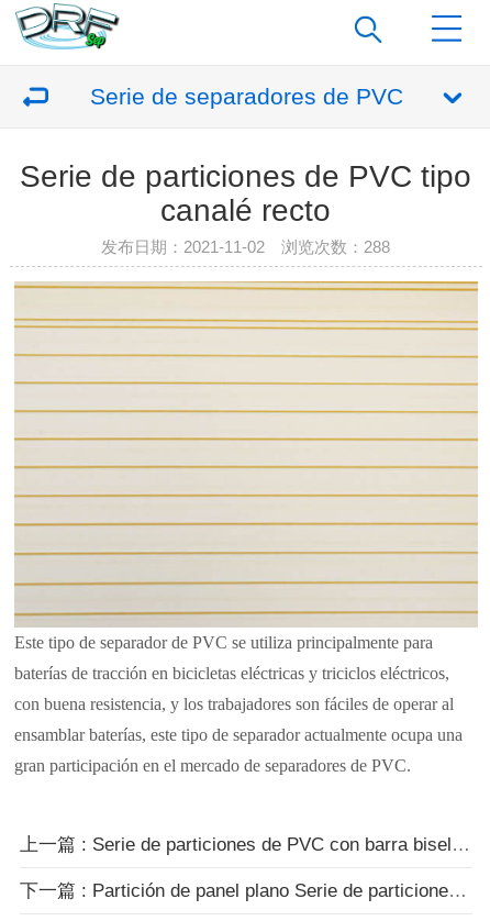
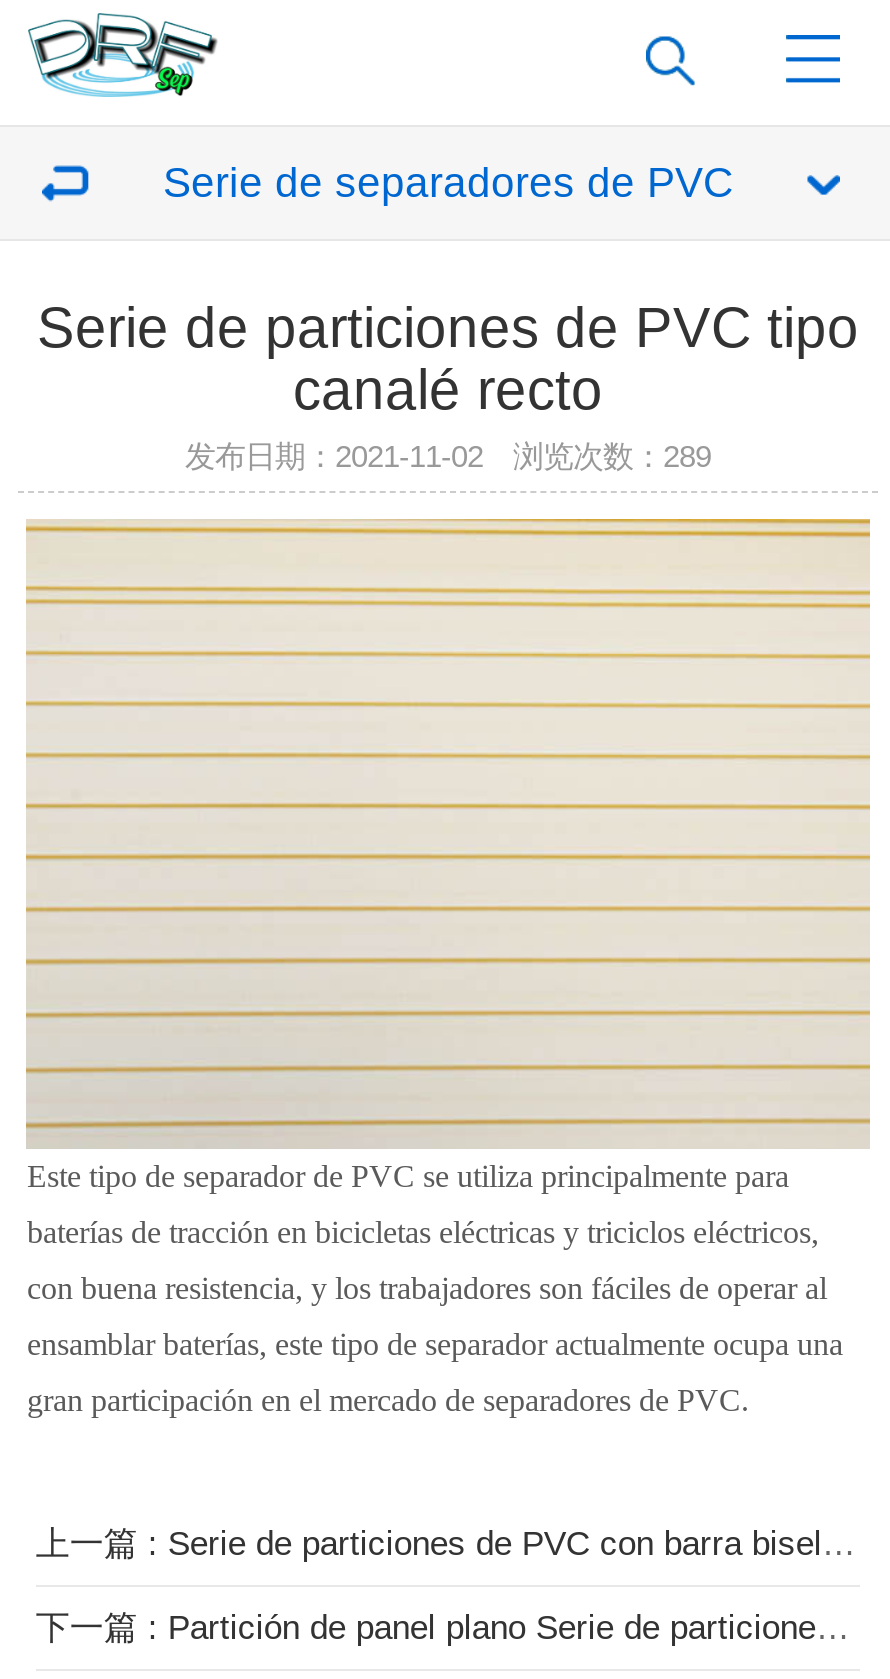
- 发布日期：2021-11-02 浏览次数：288
+ 发布日期：2021-11-02 浏览次数：289
